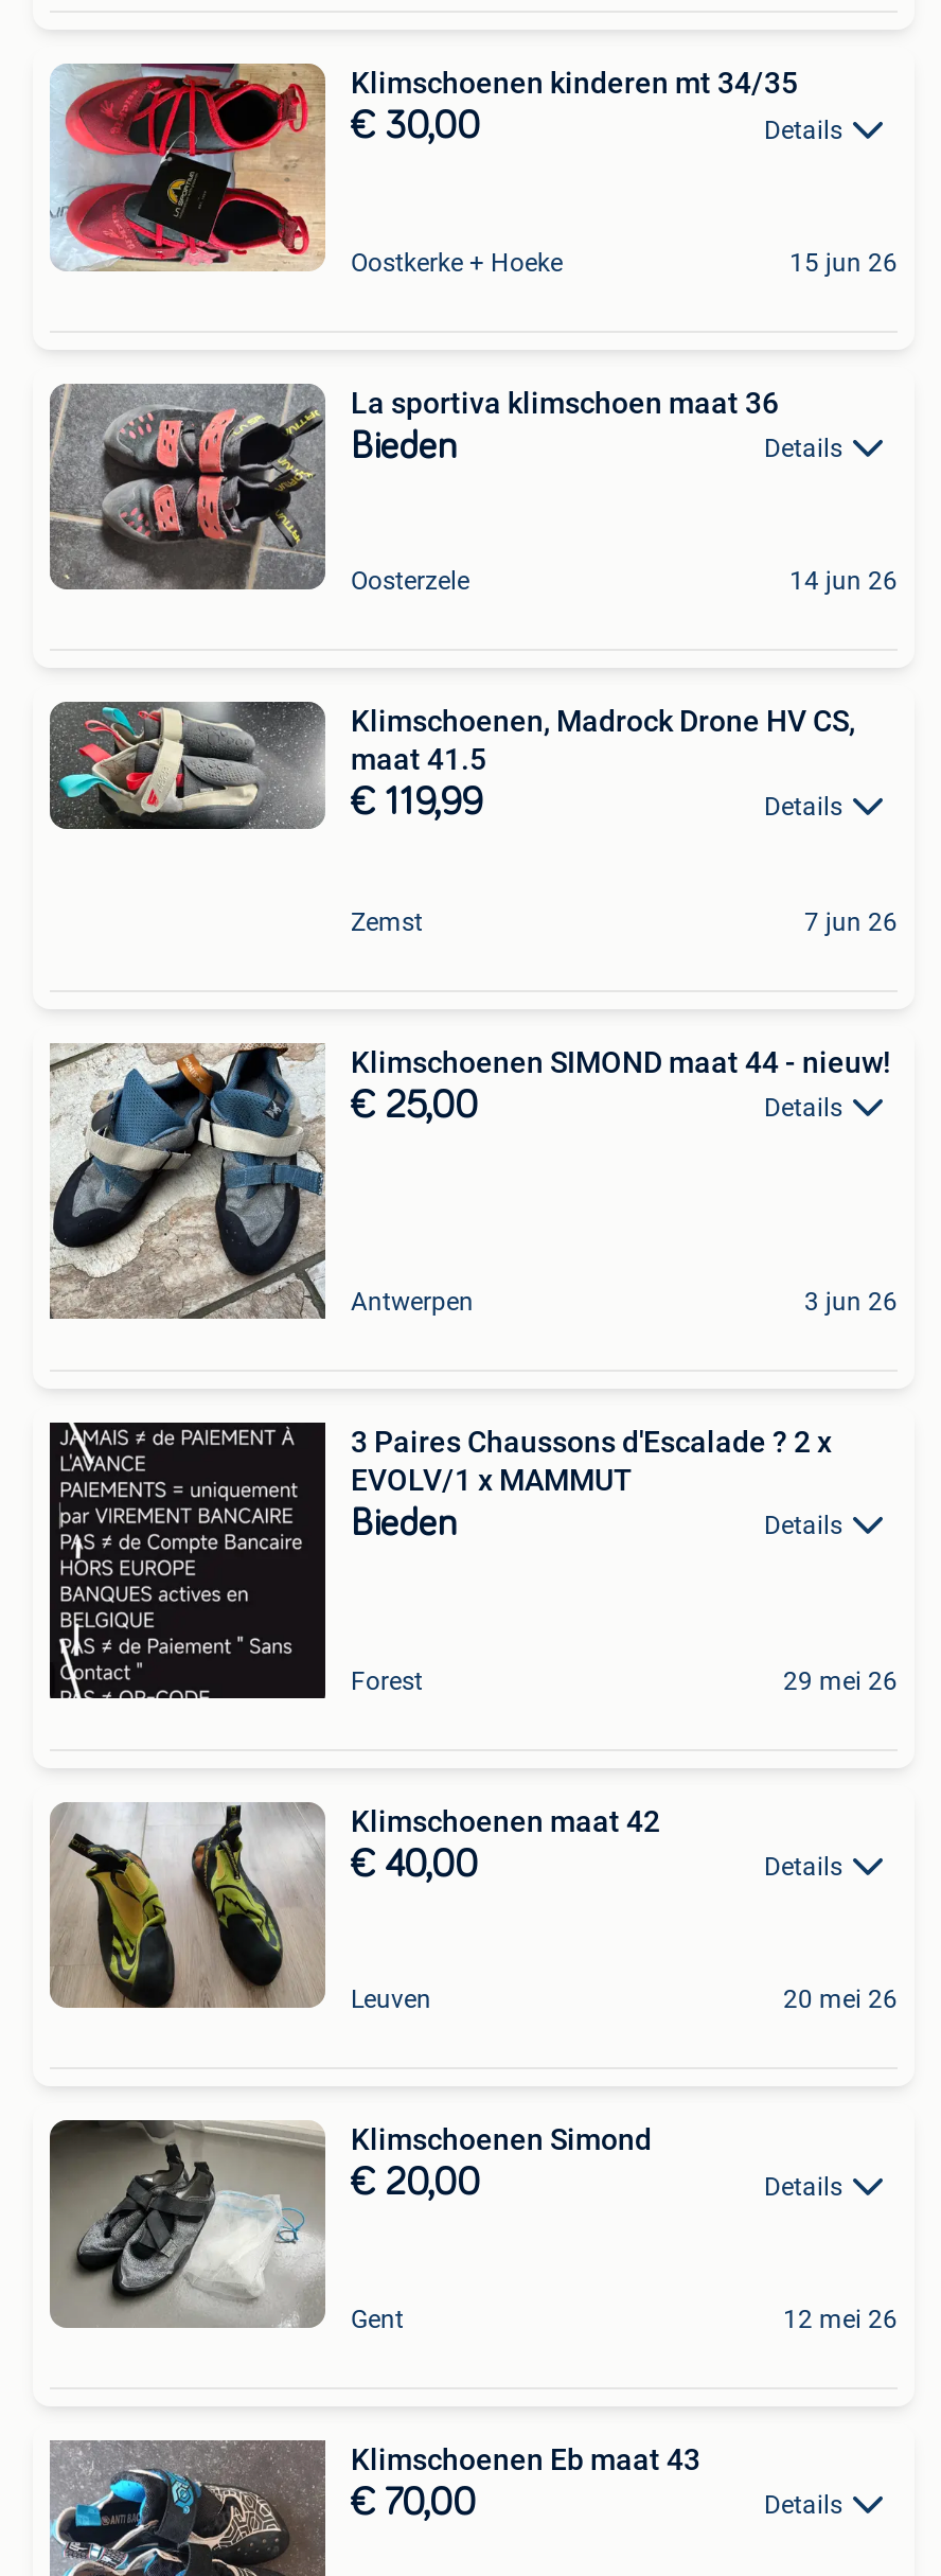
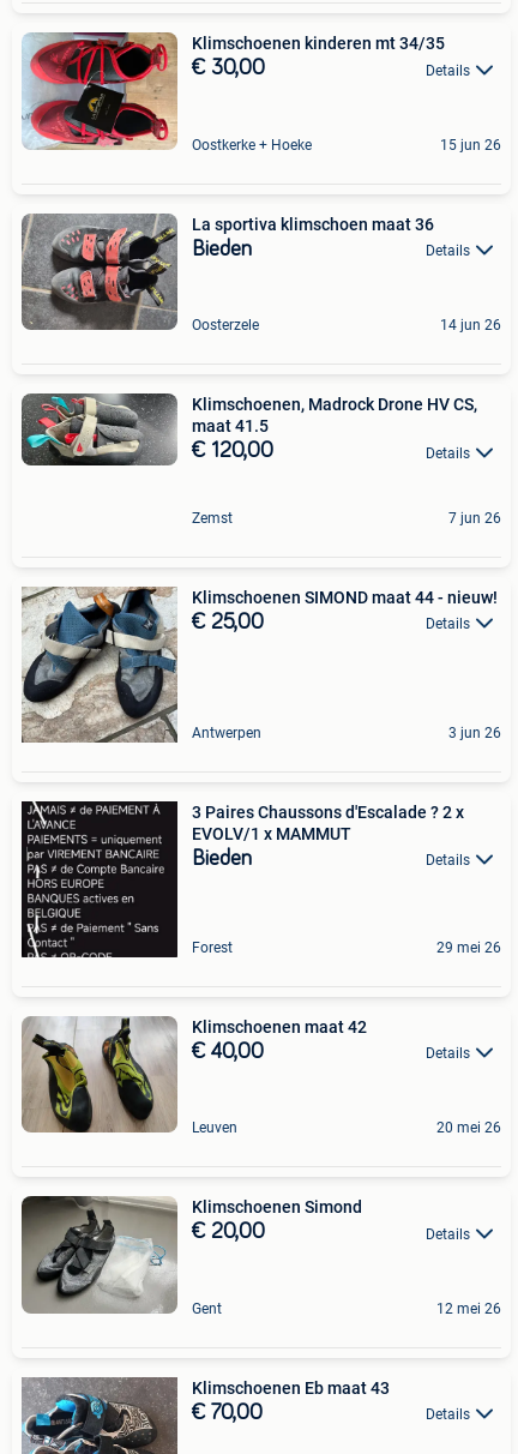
- € 119,99
+ € 120,00
